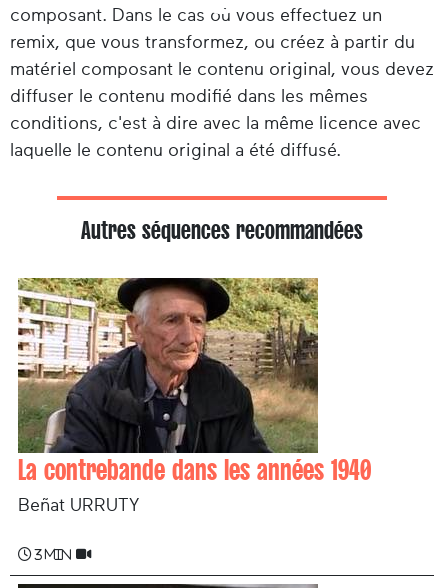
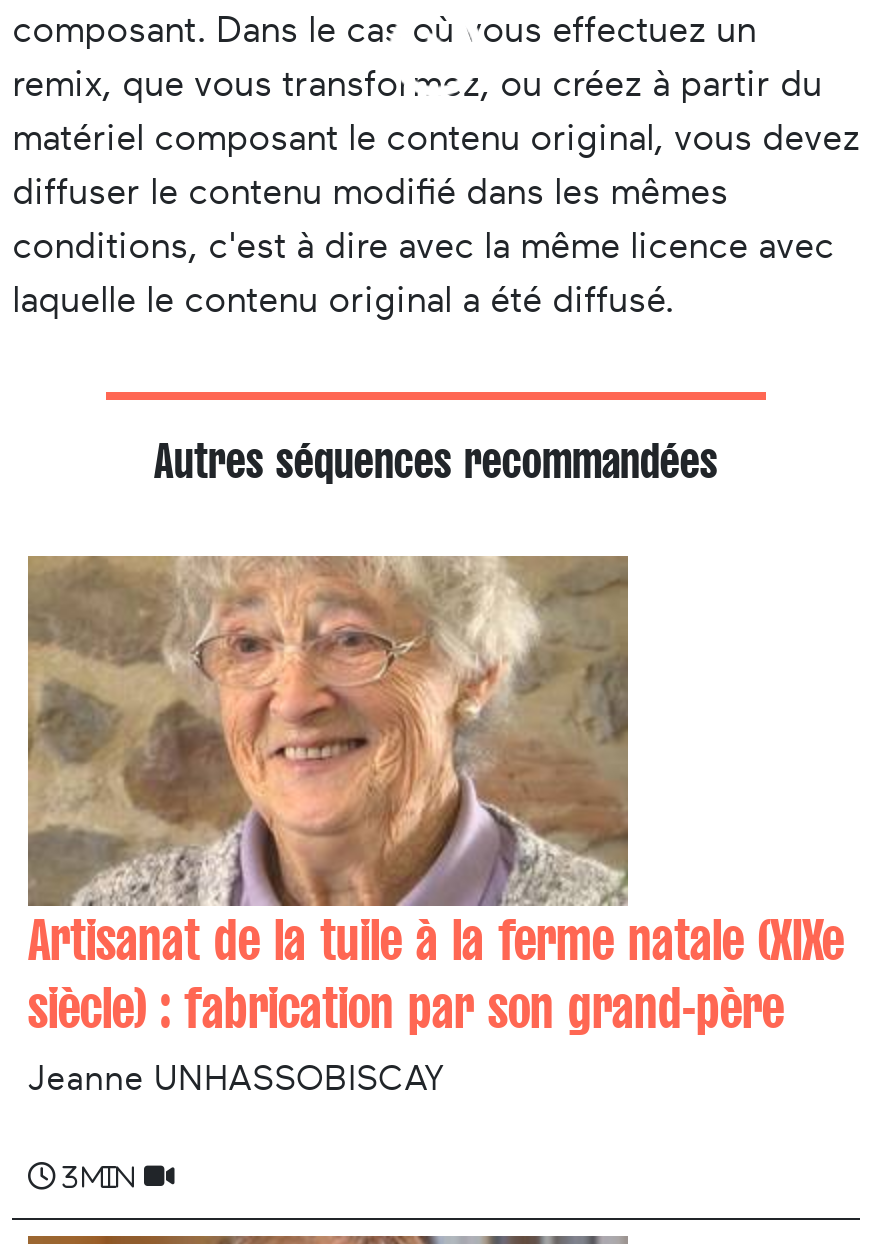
- [image]
+ [image]

- La contrebande dans les années 1940
- Beñat URRUTY
+ Artisanat de la tuile à la ferme natale (XIXe
+ siècle) : fabrication par son grand-père
+ Jeanne UNHASSOBISCAY
